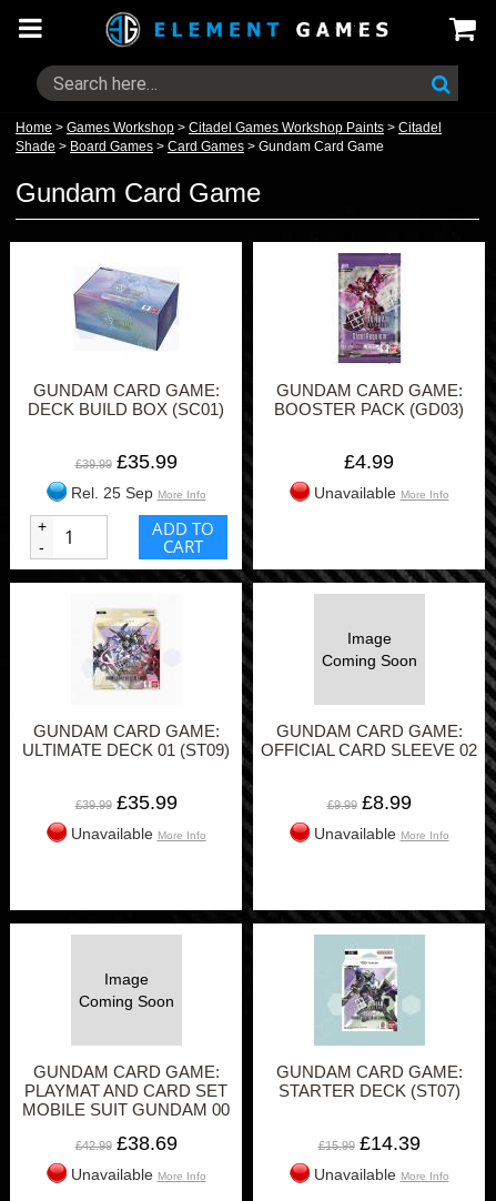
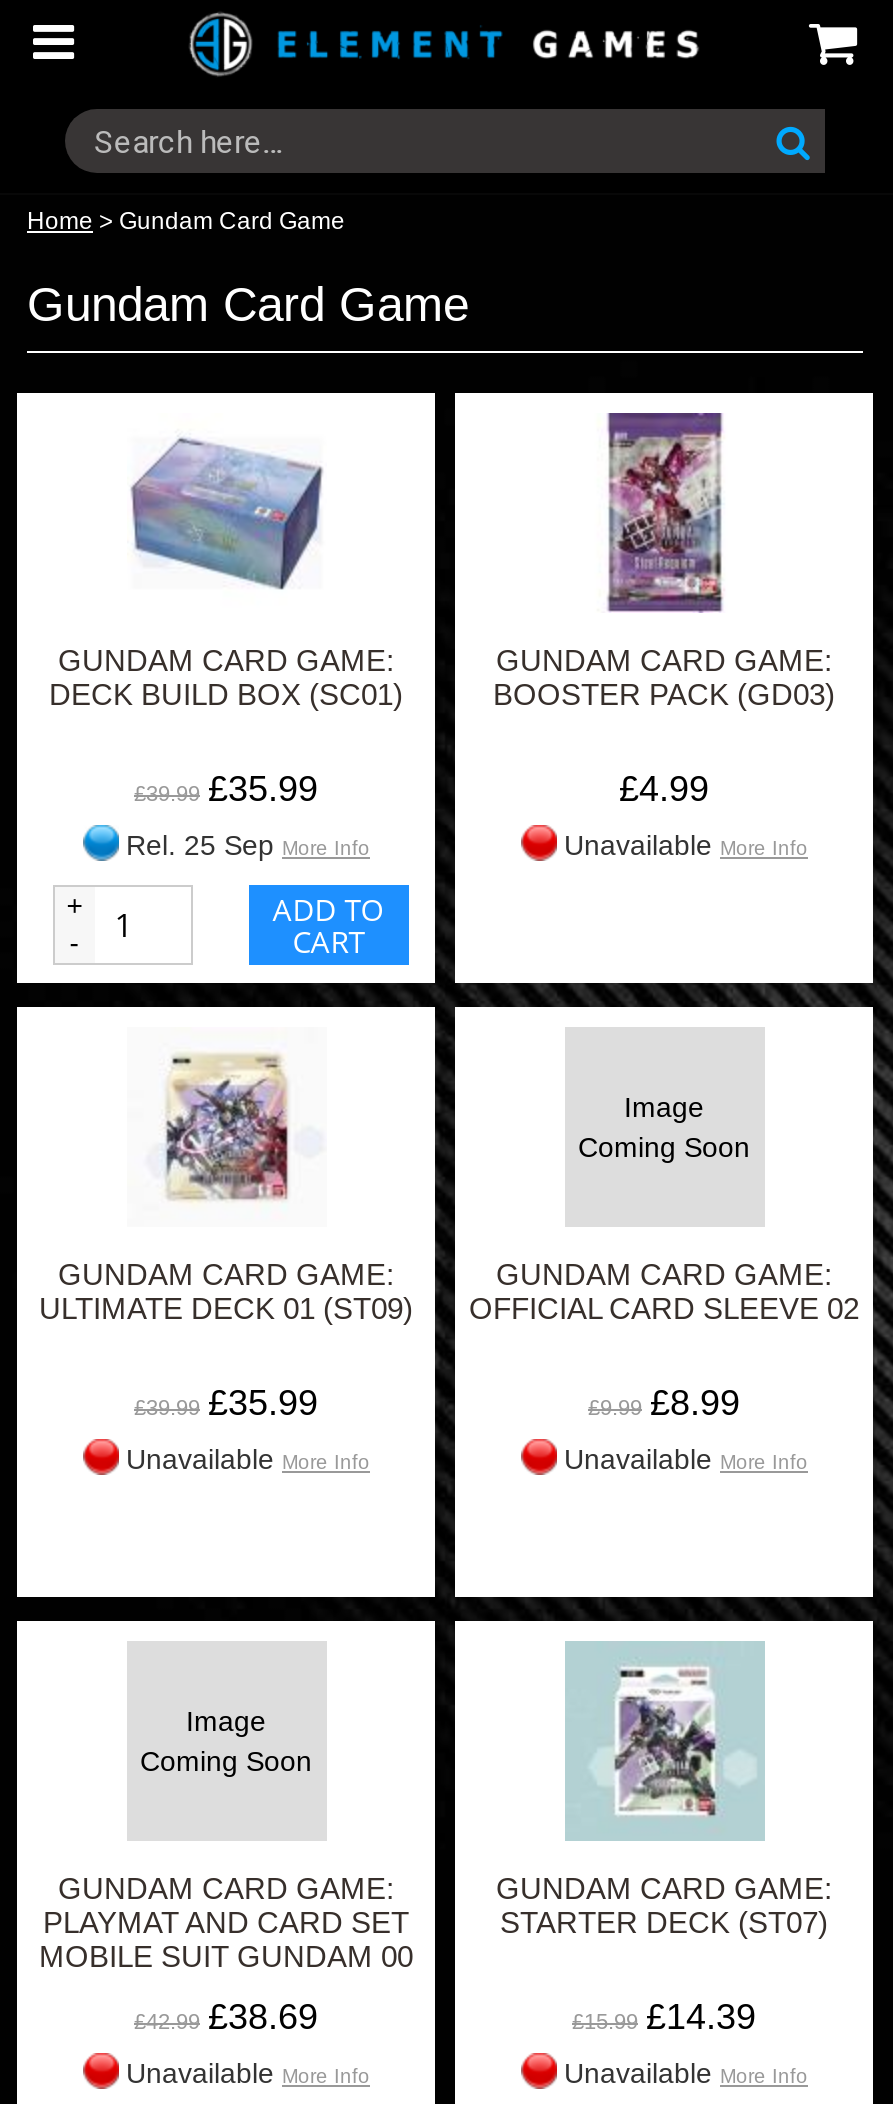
- Home > Games Workshop > Citadel Games Workshop Paints > Citadel
- Shade > Board Games > Card Games > Gundam Card Game
+ Home > Gundam Card Game
